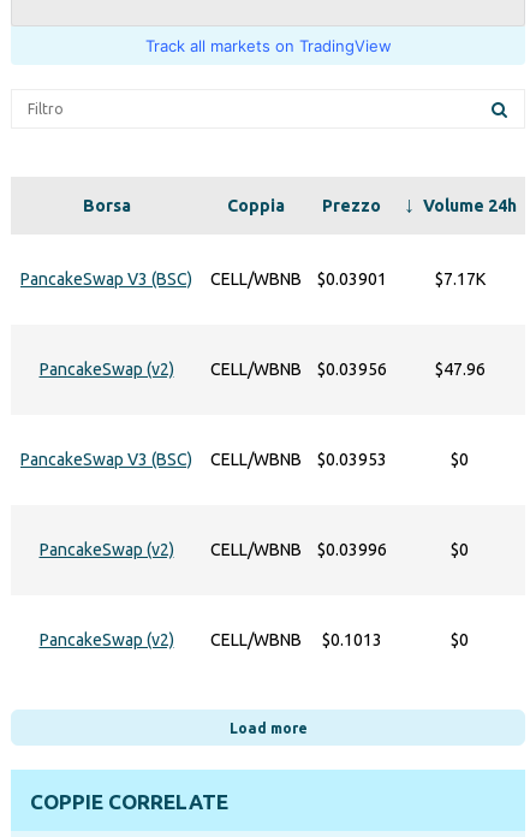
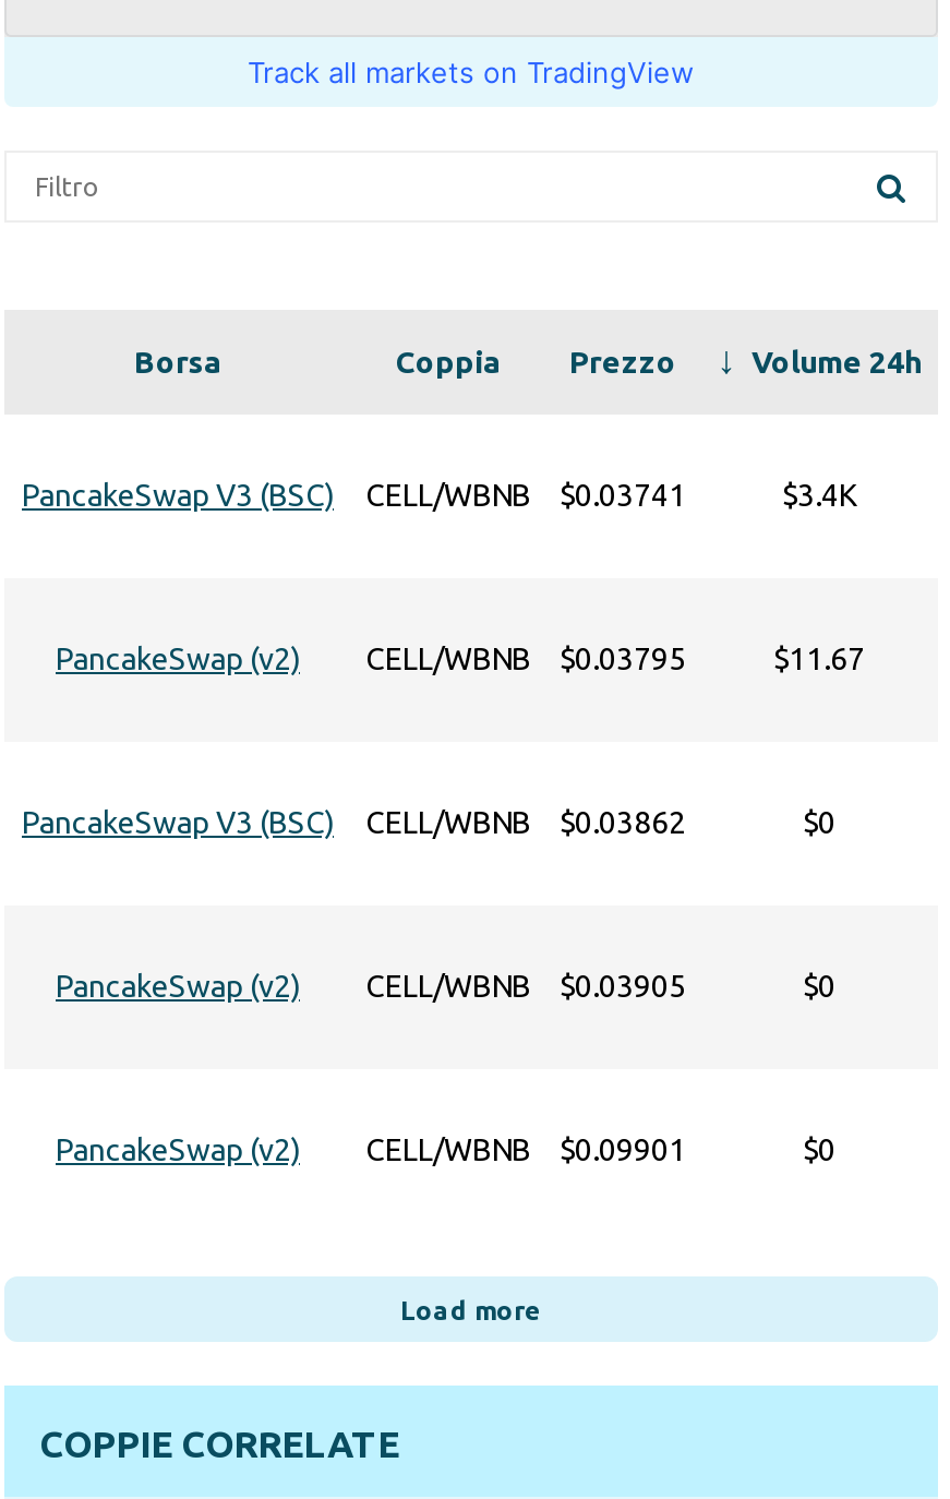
- $0.03901
- $7.17K
+ $0.03741
+ $3.4K

- PancakeSwap (v2) CELL/WBNB $0.03956
+ PancakeSwap (v2) CELL/WBNB $0.03795

- $47.96
+ $11.67

- PancakeSwap V3 (BSC) CELL/WBNB $0.03953
+ PancakeSwap V3 (BSC) CELL/WBNB $0.03862

- PancakeSwap (v2) CELL/WBNB $0.03996
+ PancakeSwap (v2) CELL/WBNB $0.03905

- PancakeSwap (v2) CELL/WBNB $0.1013
+ PancakeSwap (v2) CELL/WBNB $0.09901
